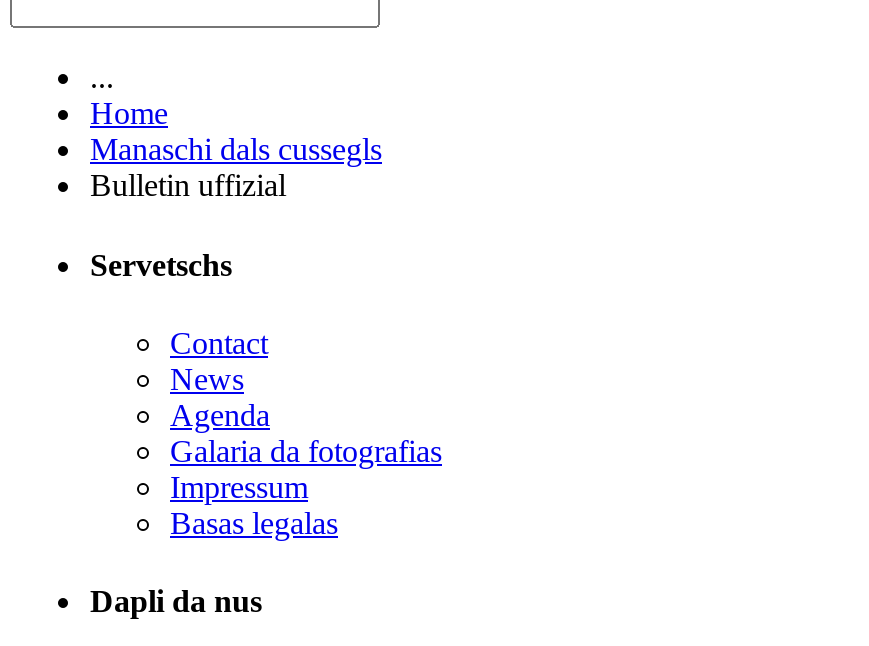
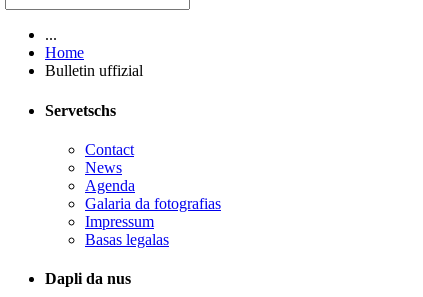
- Manaschi dals cussegls
